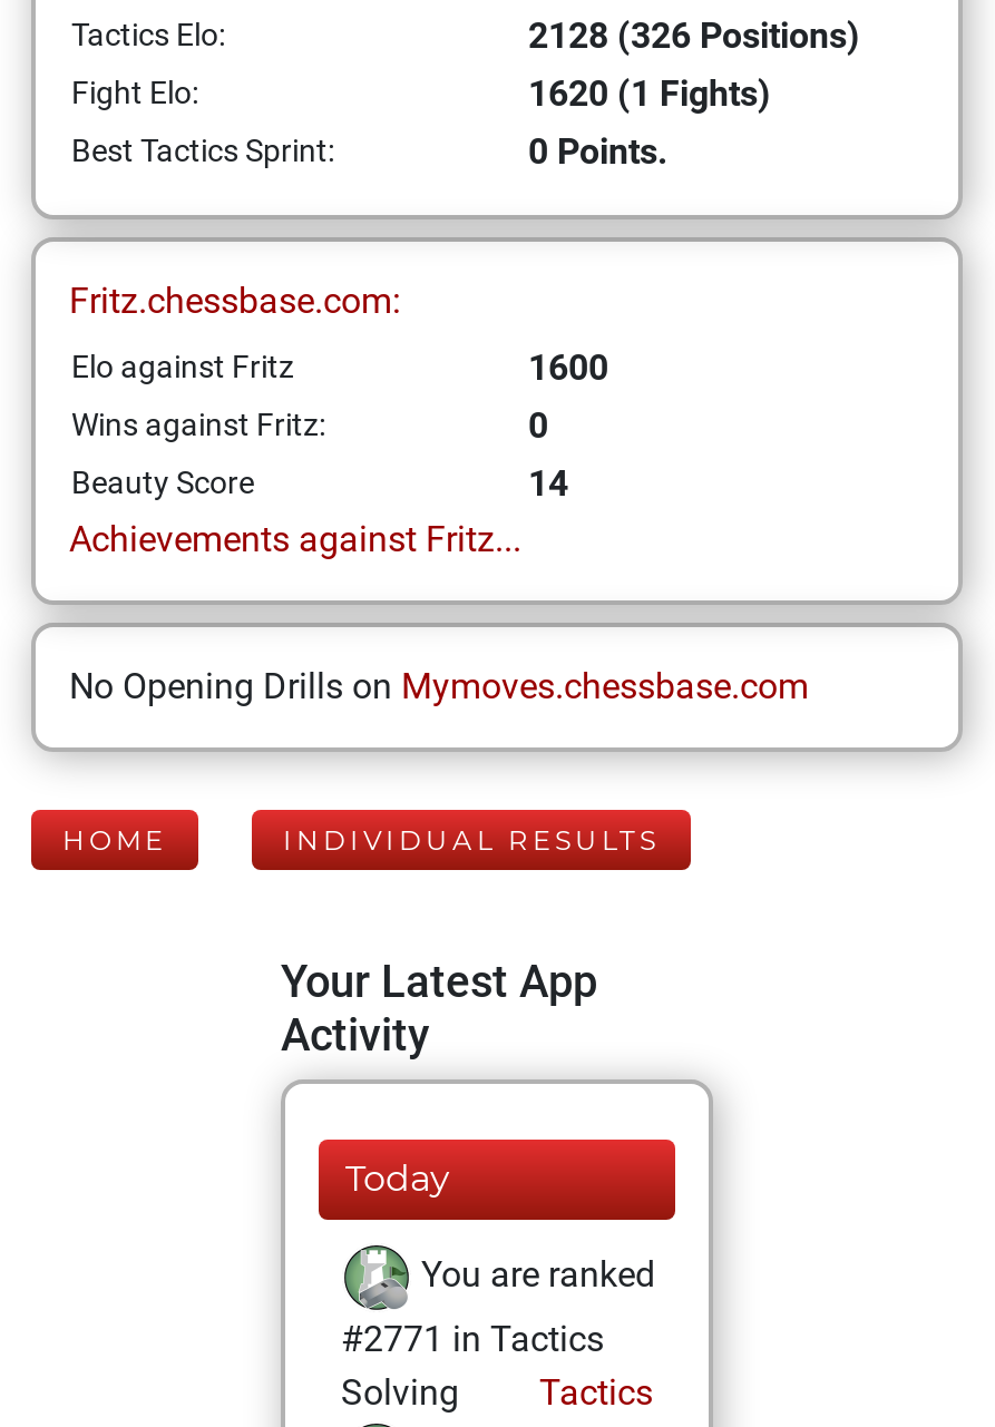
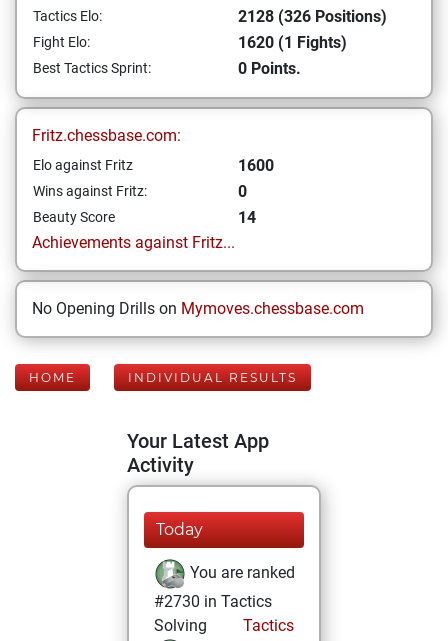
- #2771 in Tactics
+ #2730 in Tactics
